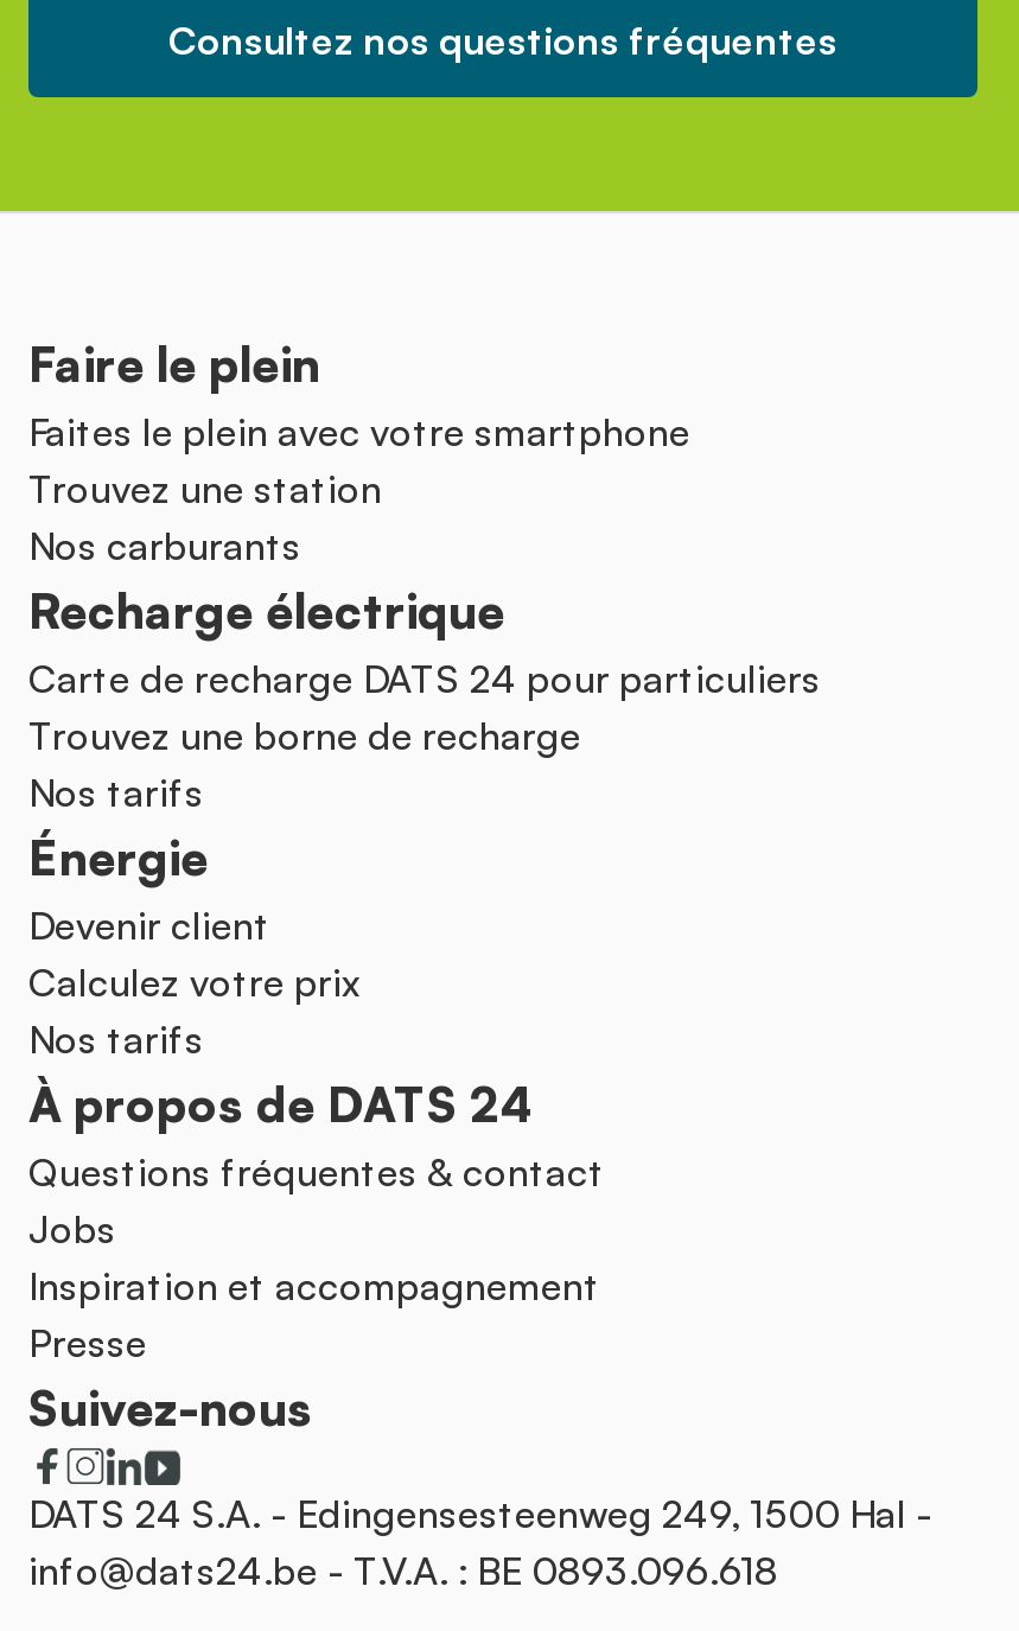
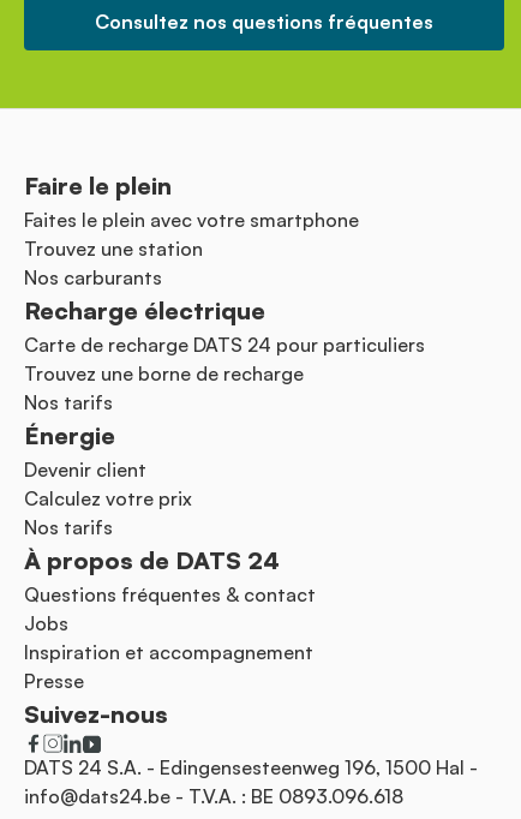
- DATS 24 S.A. - Edingensesteenweg 249, 1500 Hal -
+ DATS 24 S.A. - Edingensesteenweg 196, 1500 Hal -
